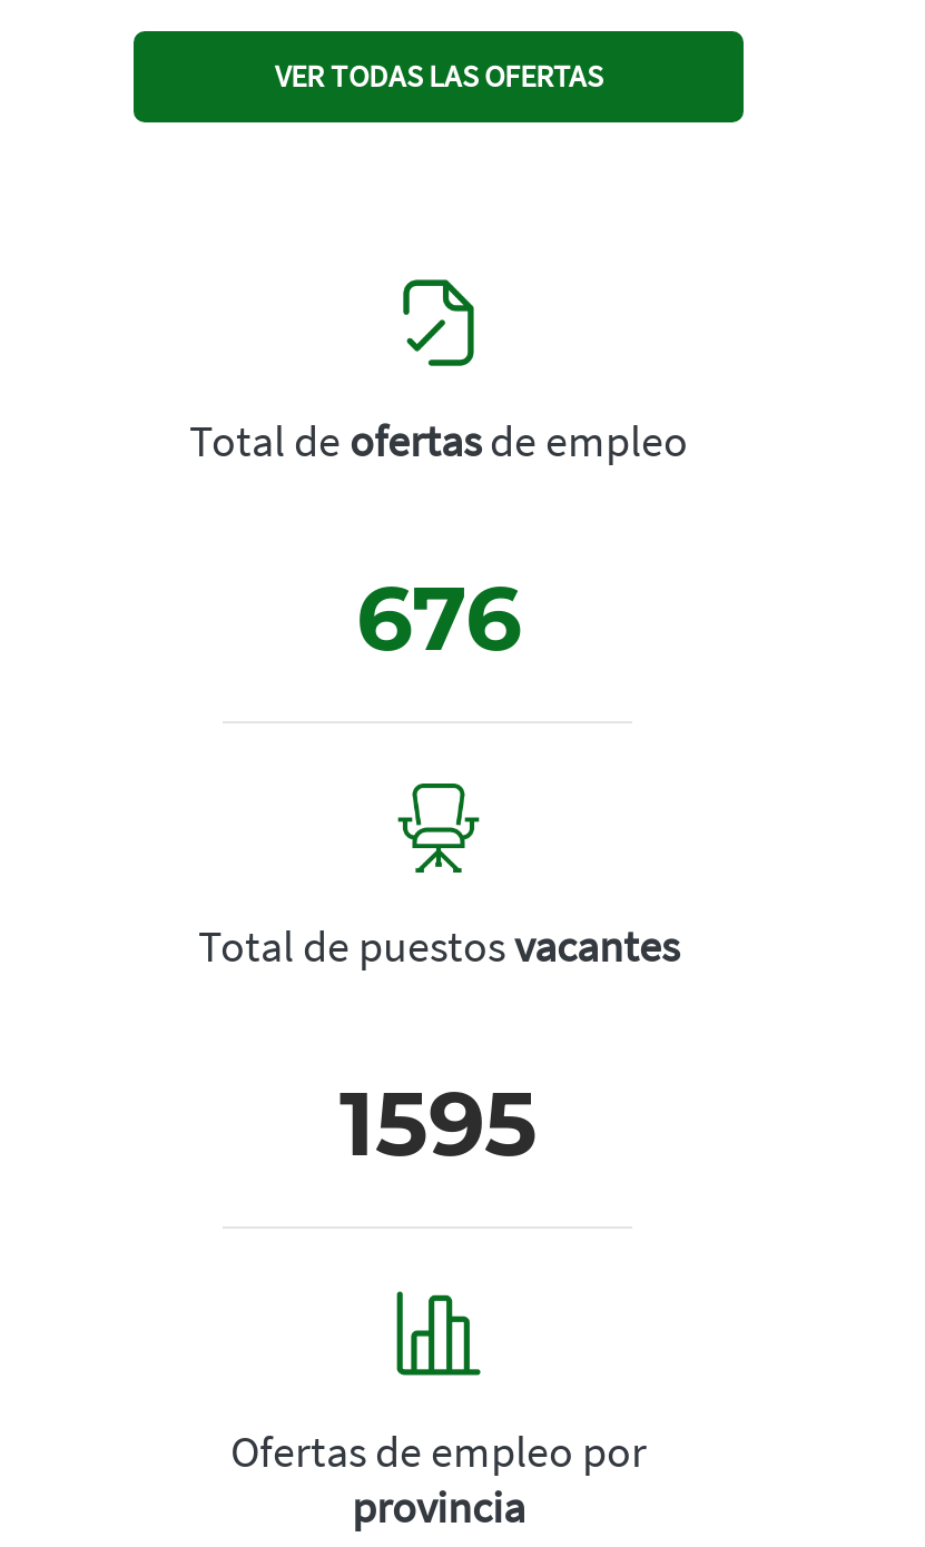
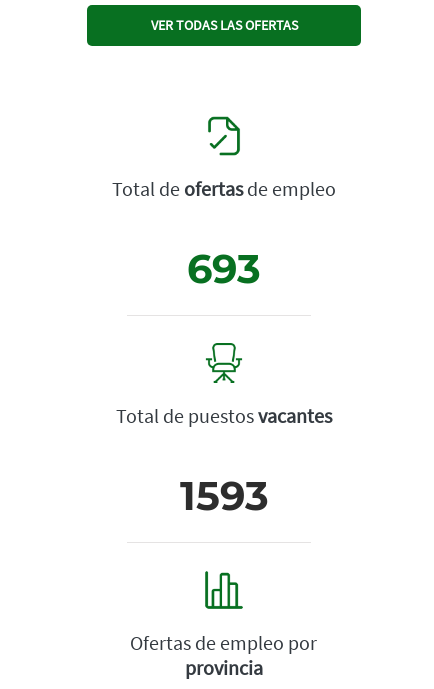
- 676
+ 693

- 1595
+ 1593
